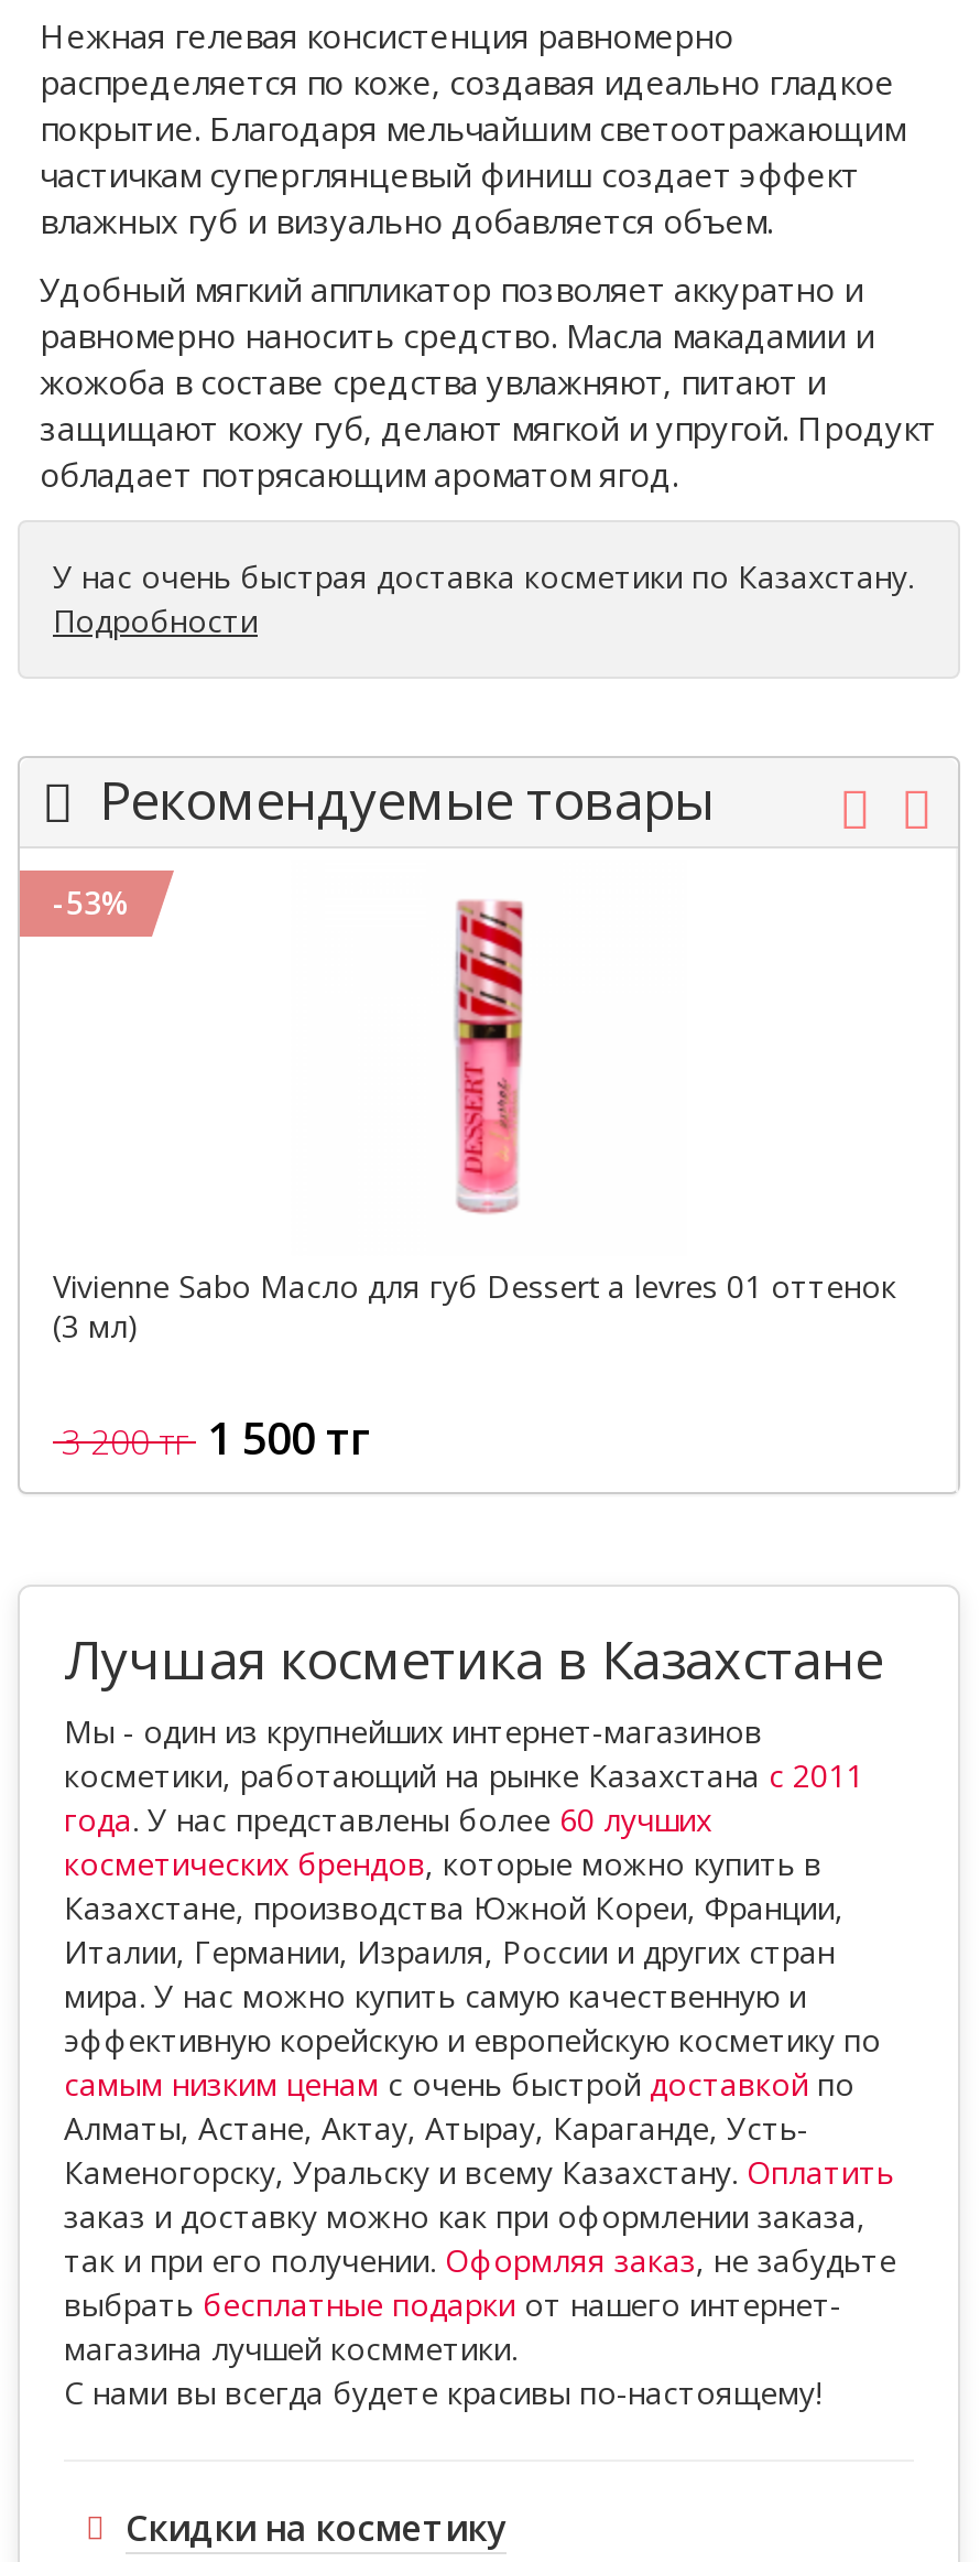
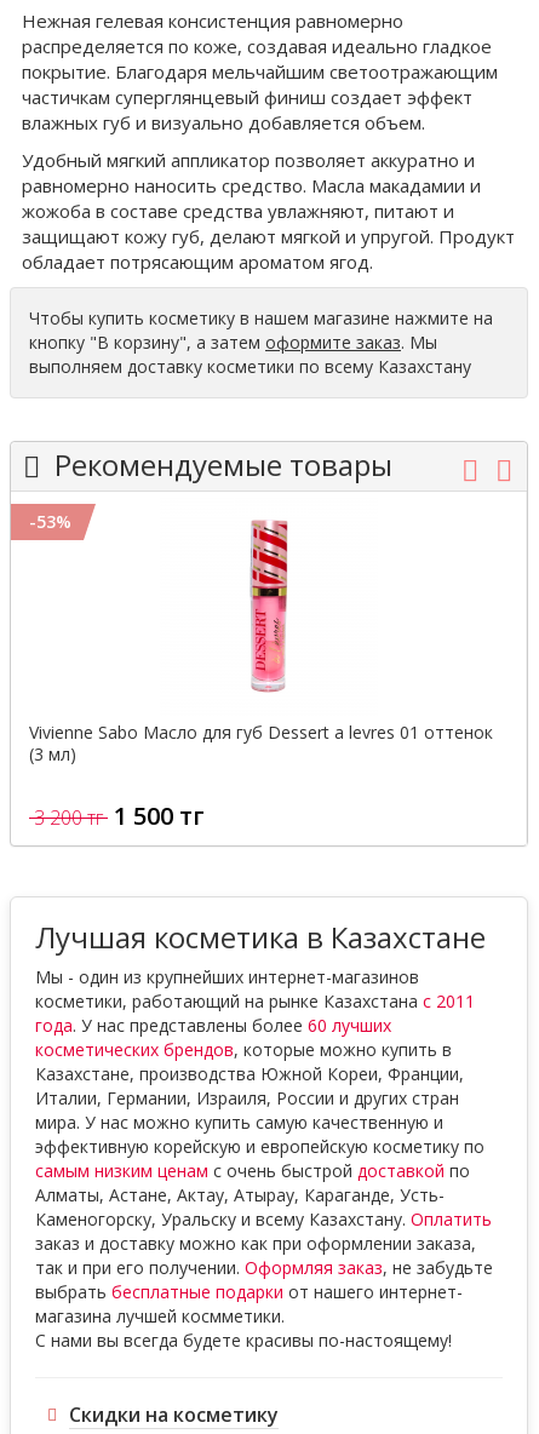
- У нас очень быстрая доставка косметики по Казахстану.
- Подробности
+ Чтобы купить косметику в нашем магазине нажмите на
+ кнопку "В корзину", а затем оформите заказ. Мы
+ выполняем доставку косметики по всему Казахстану
